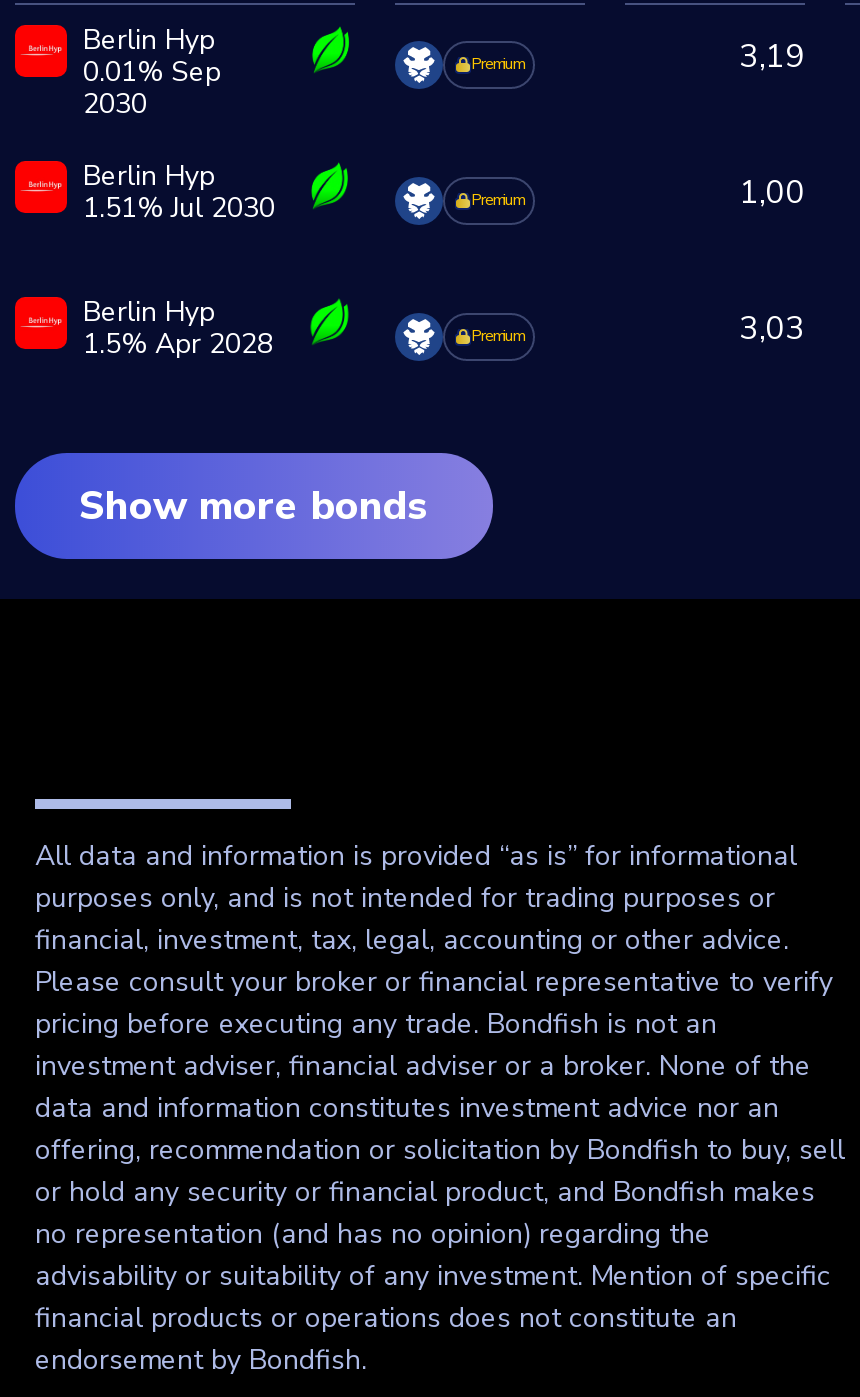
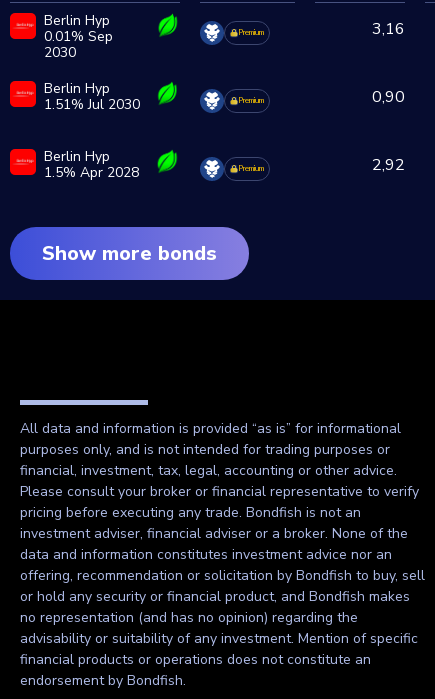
- 3,19
+ 3,16

- 1,00
+ 0,90

- 3,03
+ 2,92
